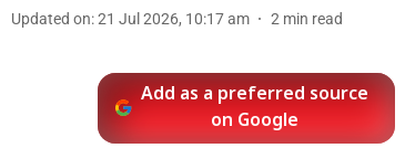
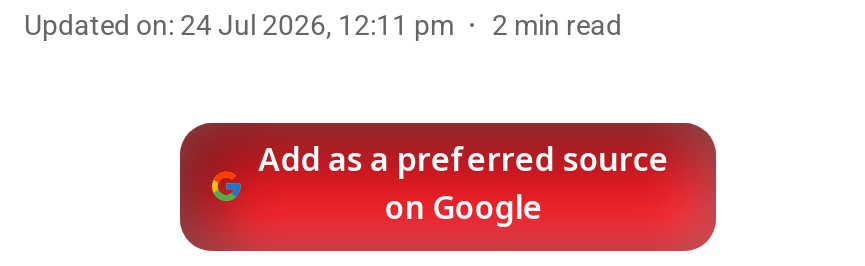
- Updated on: 21 Jul 2026, 10:17 am
+ Updated on: 24 Jul 2026, 12:11 pm
